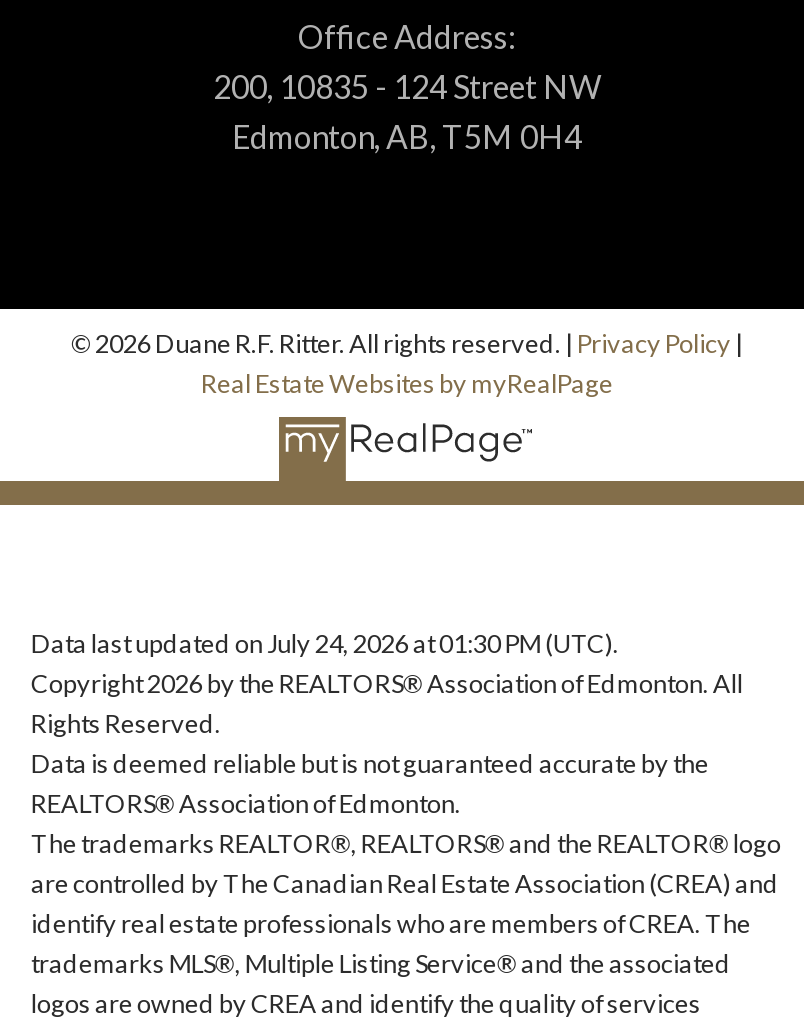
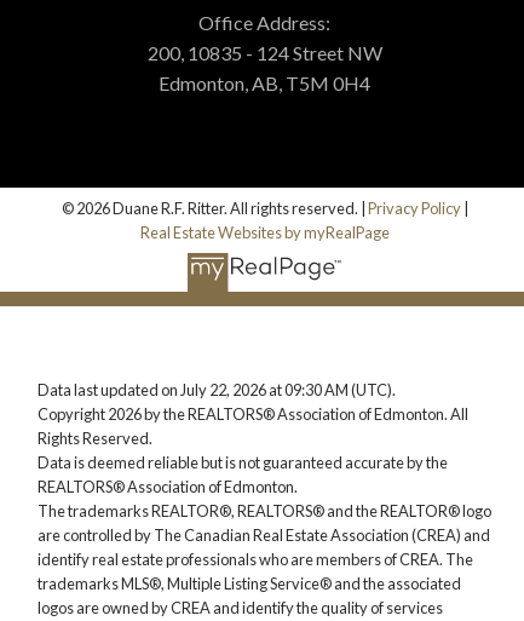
- Data last updated on July 24, 2026 at 01:30 PM (UTC).
+ Data last updated on July 22, 2026 at 09:30 AM (UTC).
